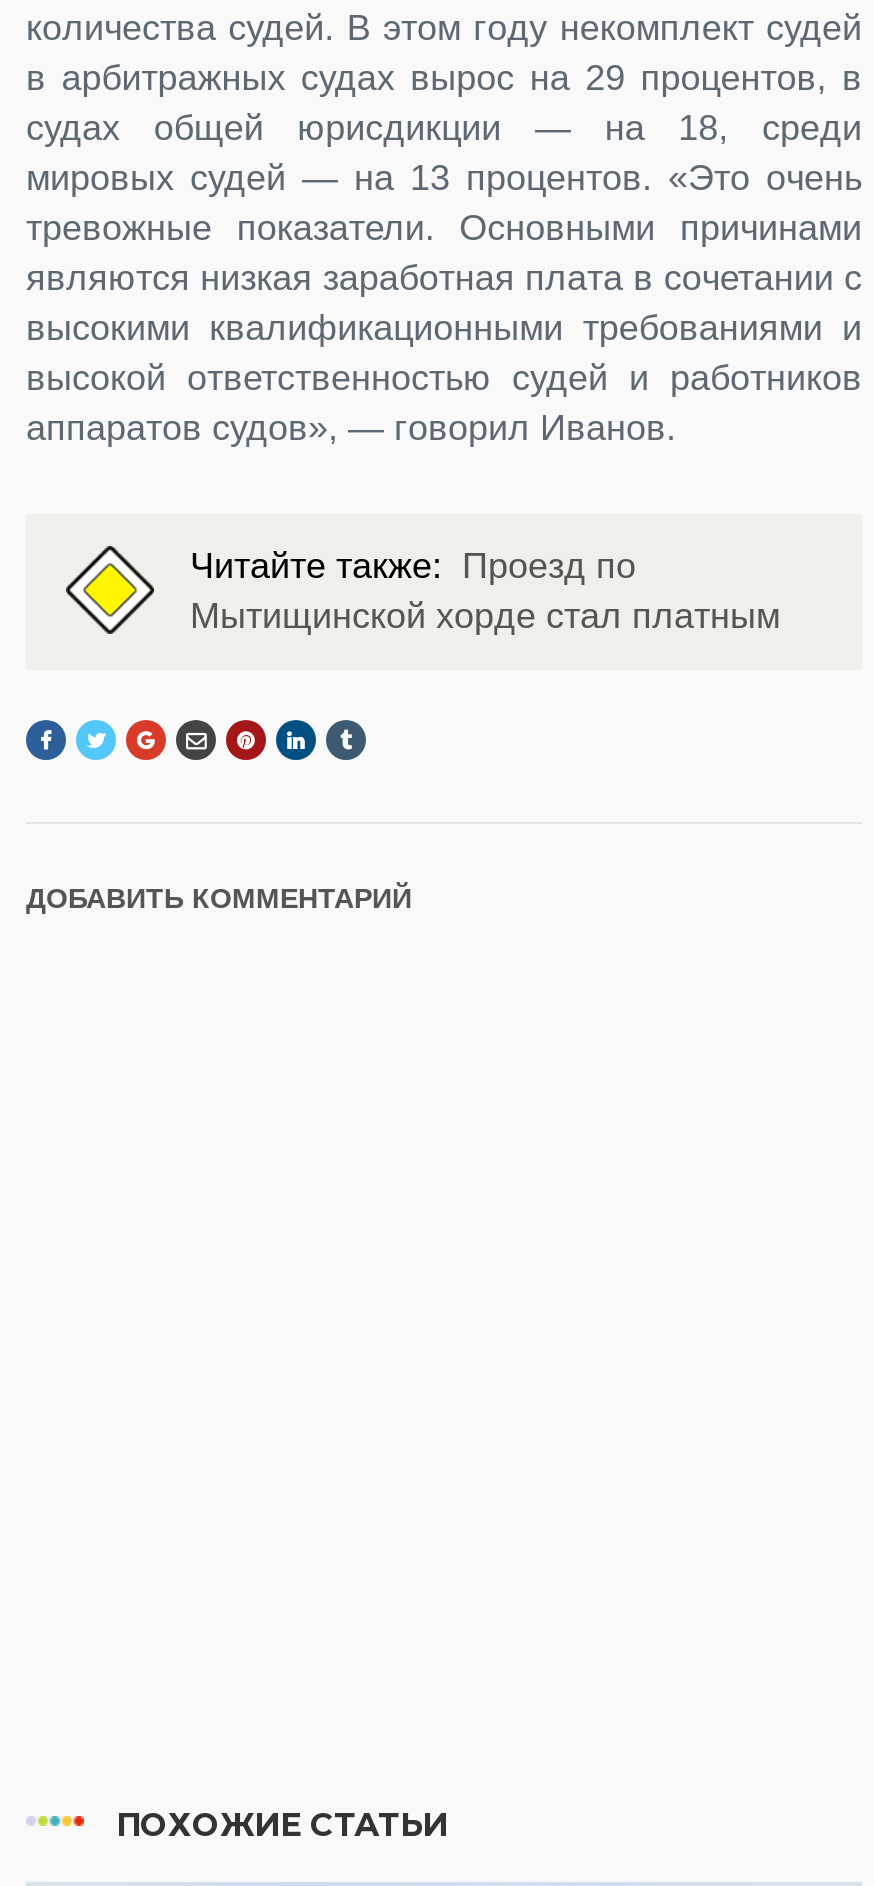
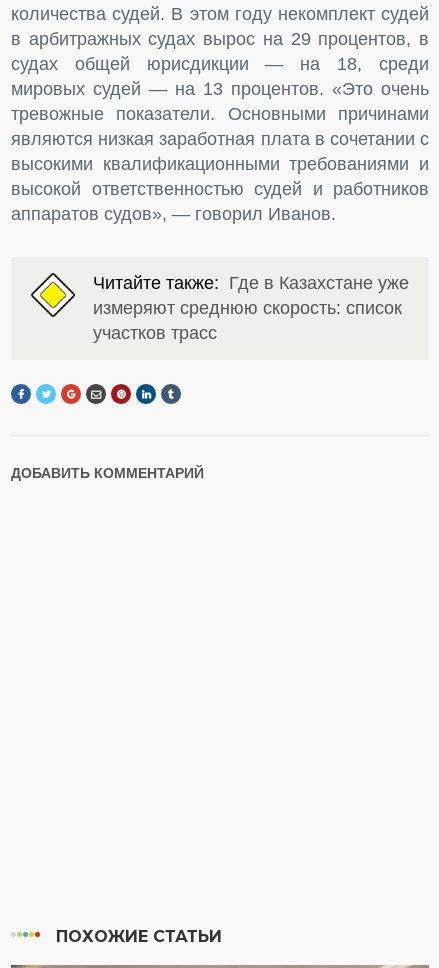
- Читайте также: Проезд по
- Мытищинской хорде стал платным
+ Читайте также: Где в Казахстане уже
+ измеряют среднюю скорость: список
+ участков трасс
